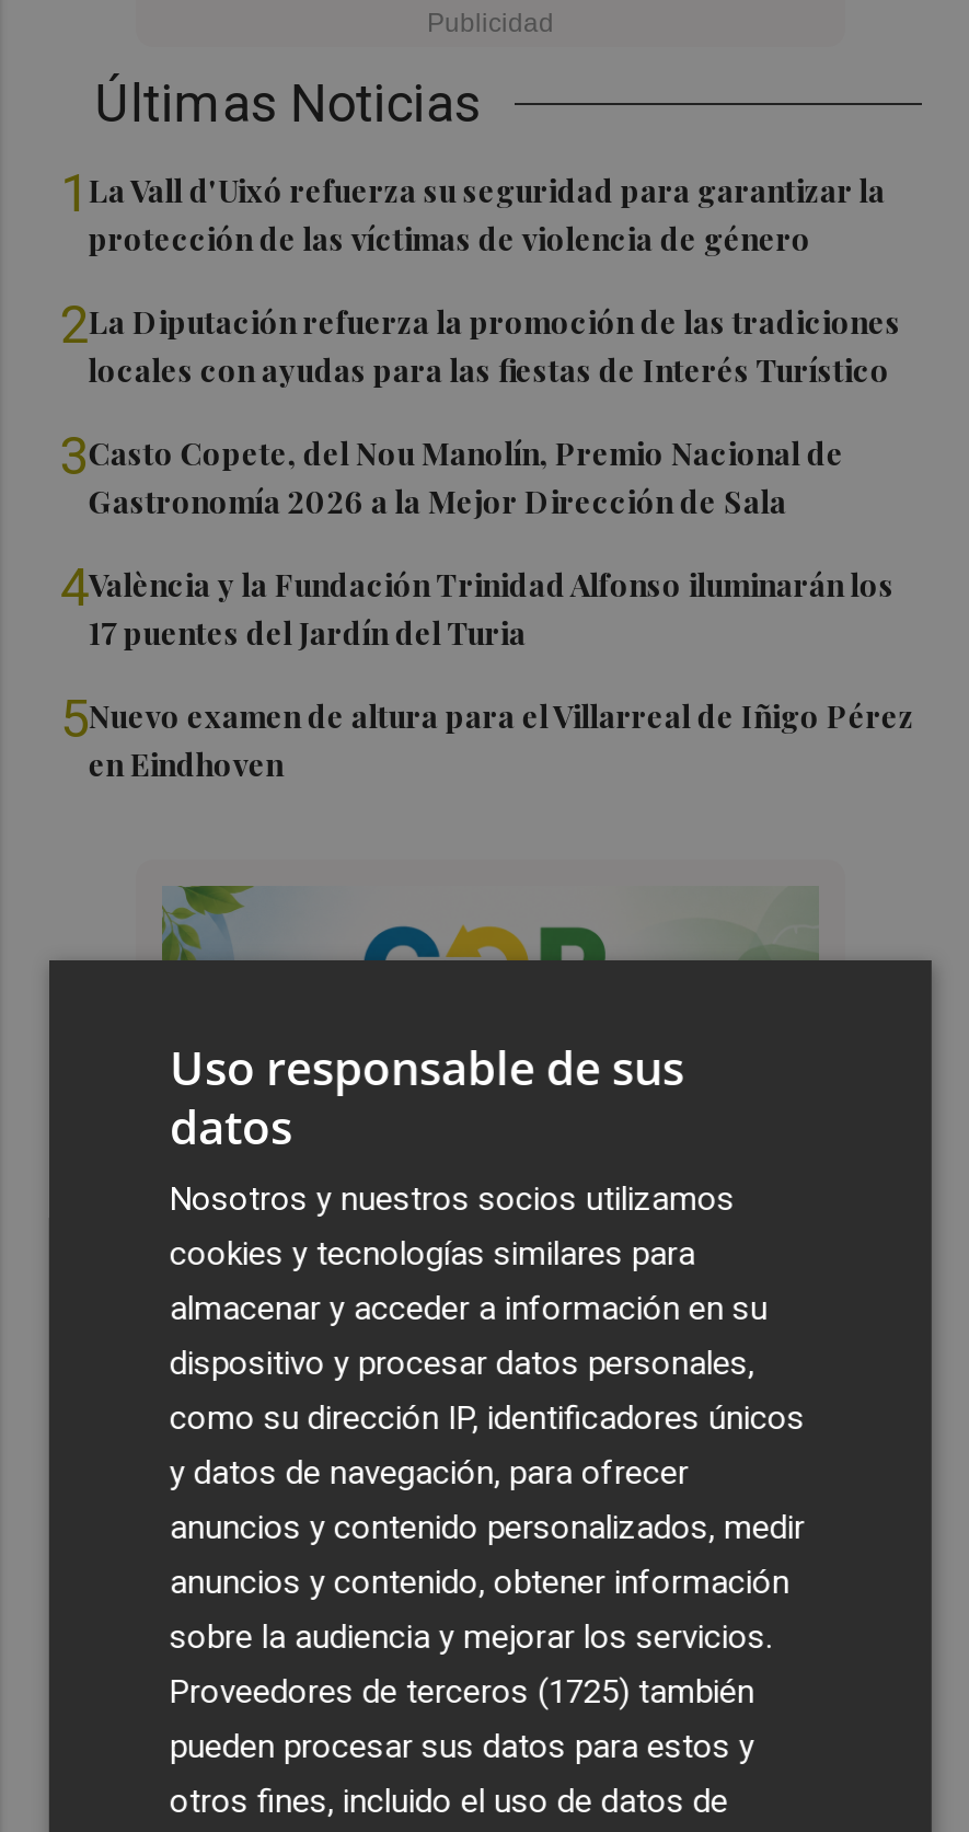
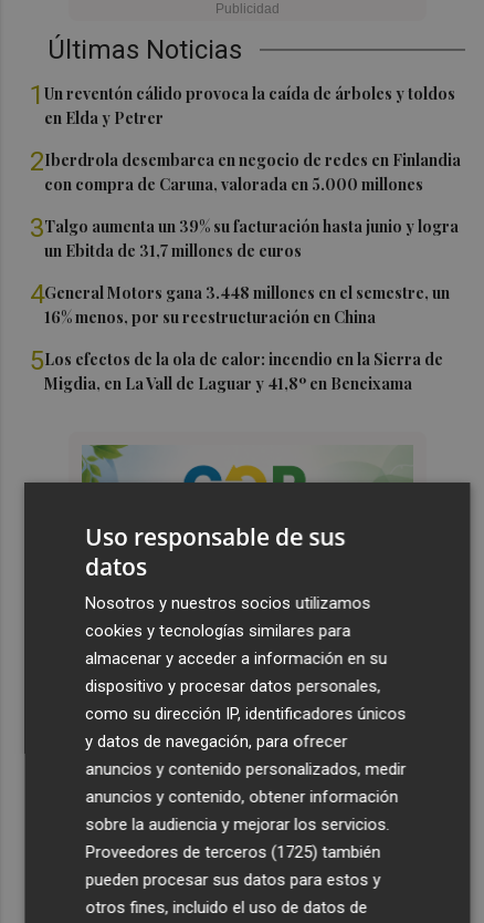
- 1 La Vall d'Uixó refuerza su seguridad para garantizar la
- protección de las víctimas de violencia de género
+ 1 Un reventón cálido provoca la caída de árboles y toldos
+ en Elda y Petrer

- 2La Diputación refuerza la promoción de las tradiciones
- locales con ayudas para las fiestas de Interés Turístico
+ 2Iberdrola desembarca en negocio de redes en Finlandia
+ con compra de Caruna, valorada en 5.000 millones

- 3Casto Copete, del Nou Manolín, Premio Nacional de
- Gastronomía 2026 a la Mejor Dirección de Sala
+ 3Talgo aumenta un 39% su facturación hasta junio y logra
+ un Ebitda de 31,7 millones de euros

- 4València y la Fundación Trinidad Alfonso iluminarán los
- 17 puentes del Jardín del Turia
+ 4General Motors gana 3.448 millones en el semestre, un
+ 16% menos, por su reestructuración en China

- 5Nuevo examen de altura para el Villarreal de Iñigo Pérez
- en Eindhoven
+ 5Los efectos de la ola de calor: incendio en la Sierra de
+ Migdia, en La Vall de Laguar y 41,8º en Beneixama
